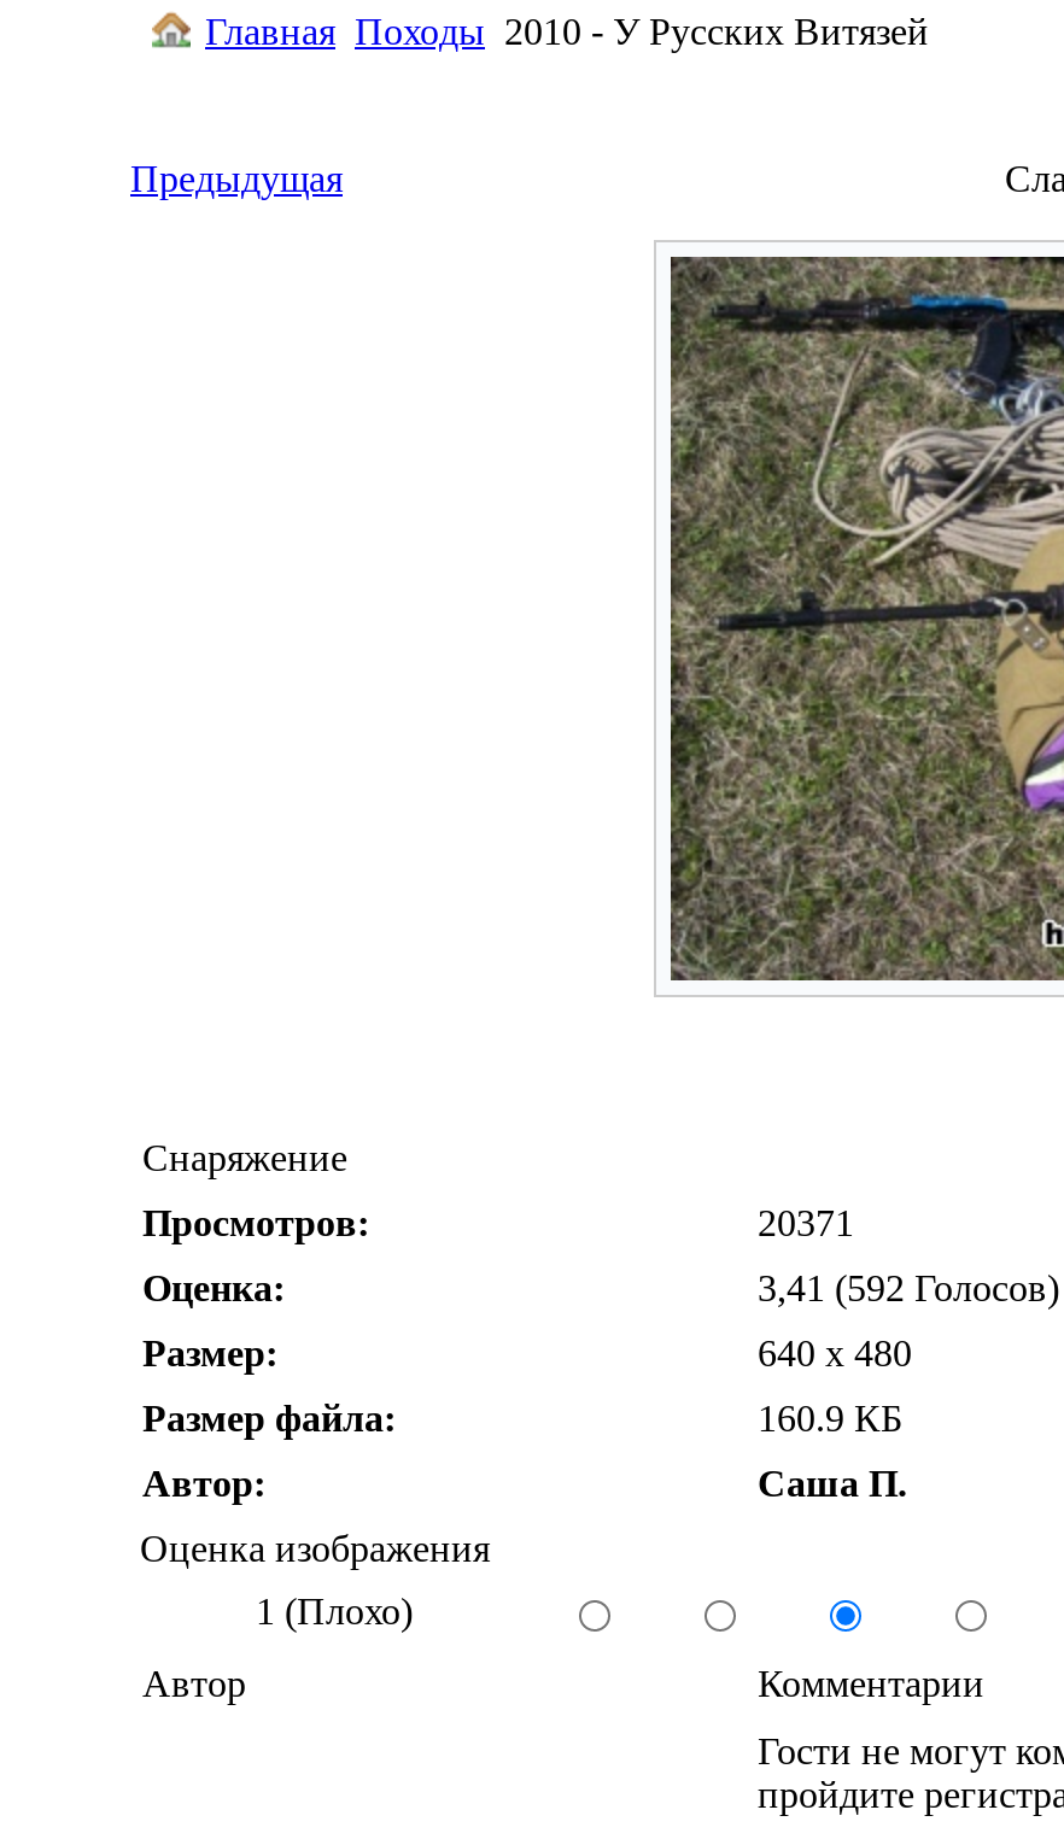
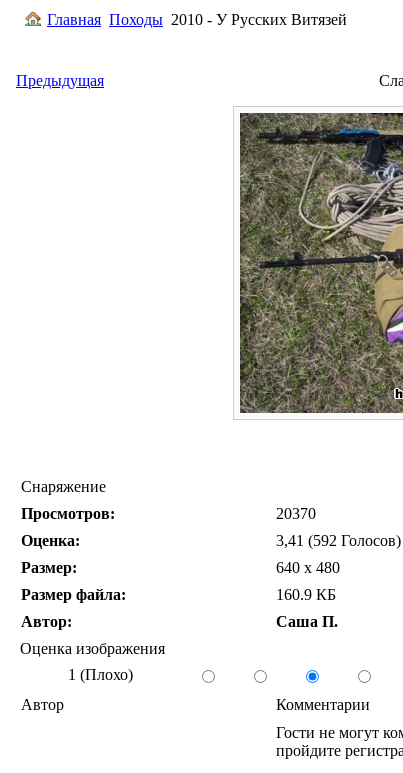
- 20371
+ 20370
